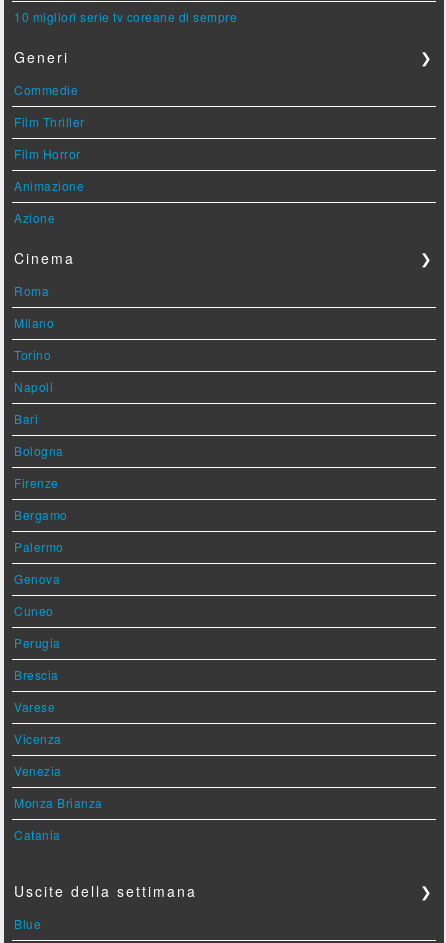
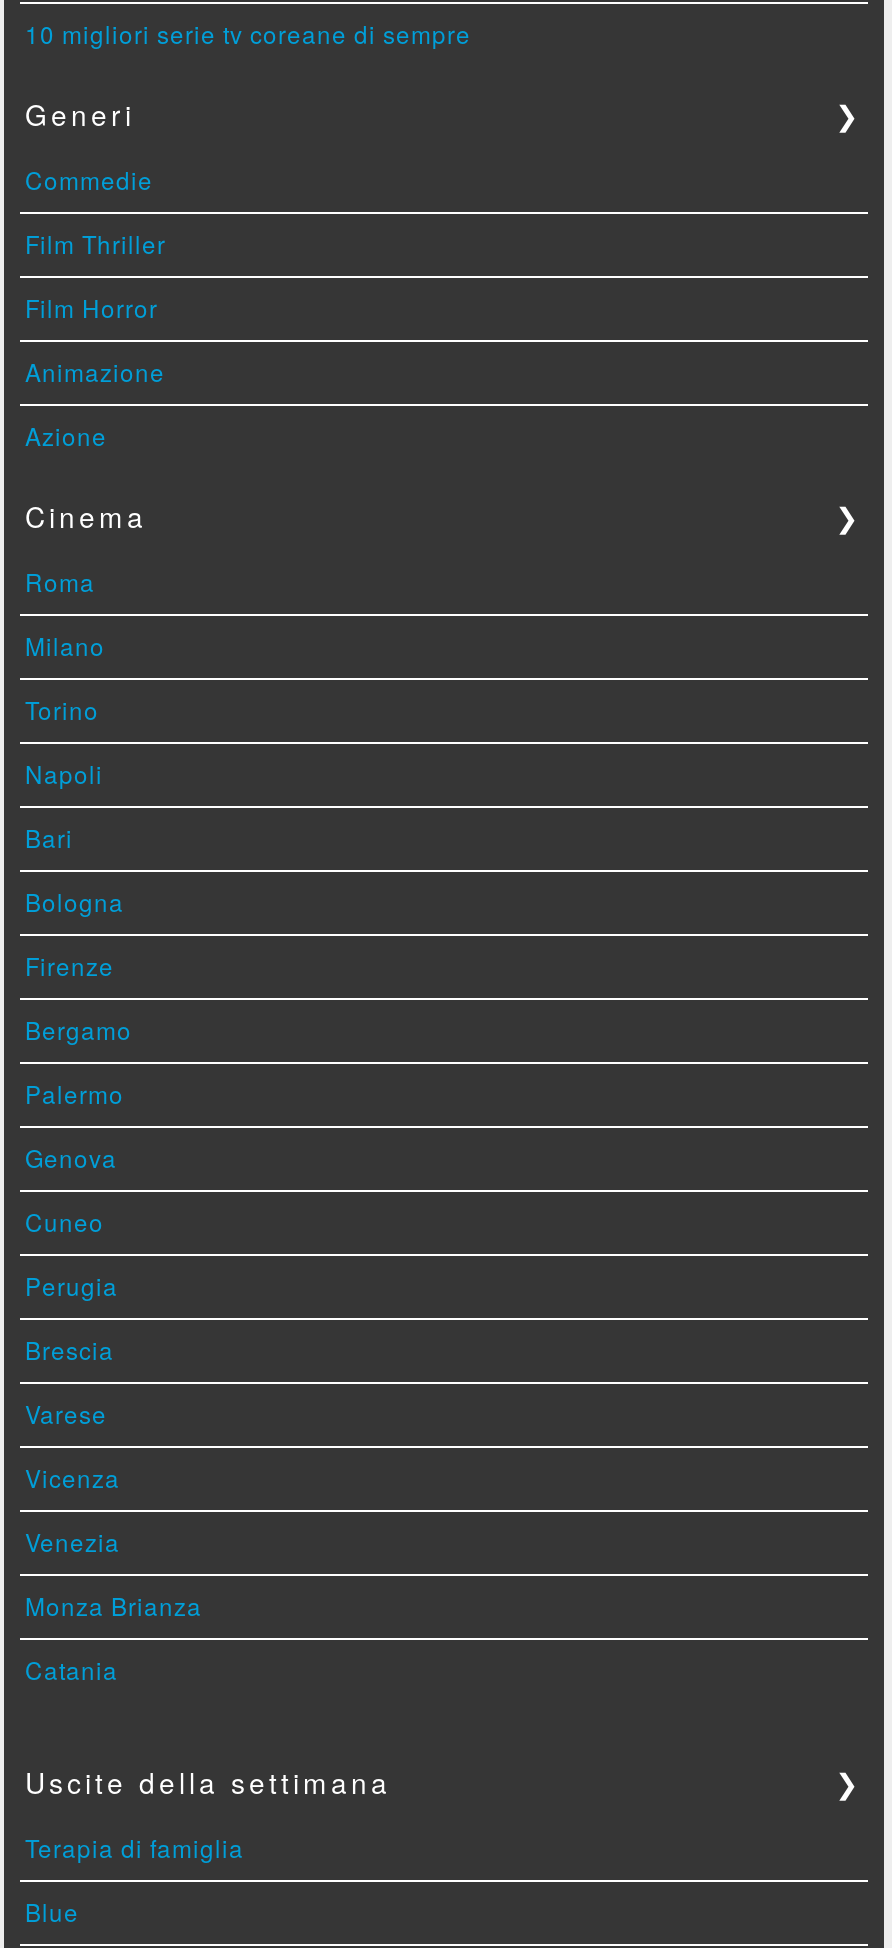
+ Terapia di famiglia
